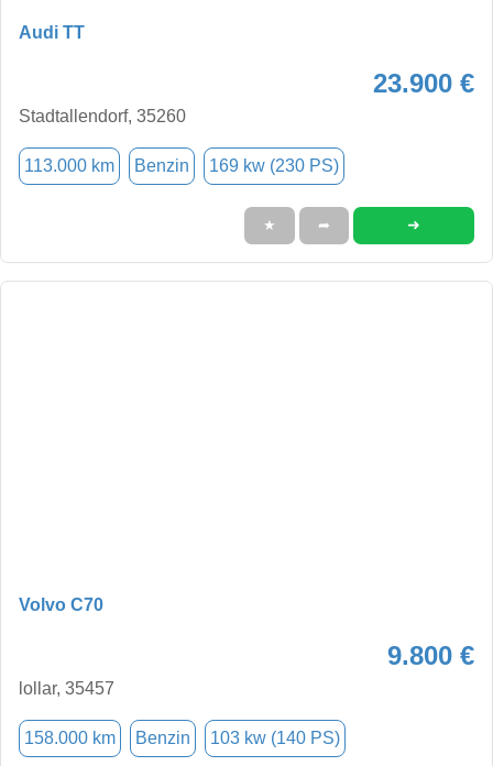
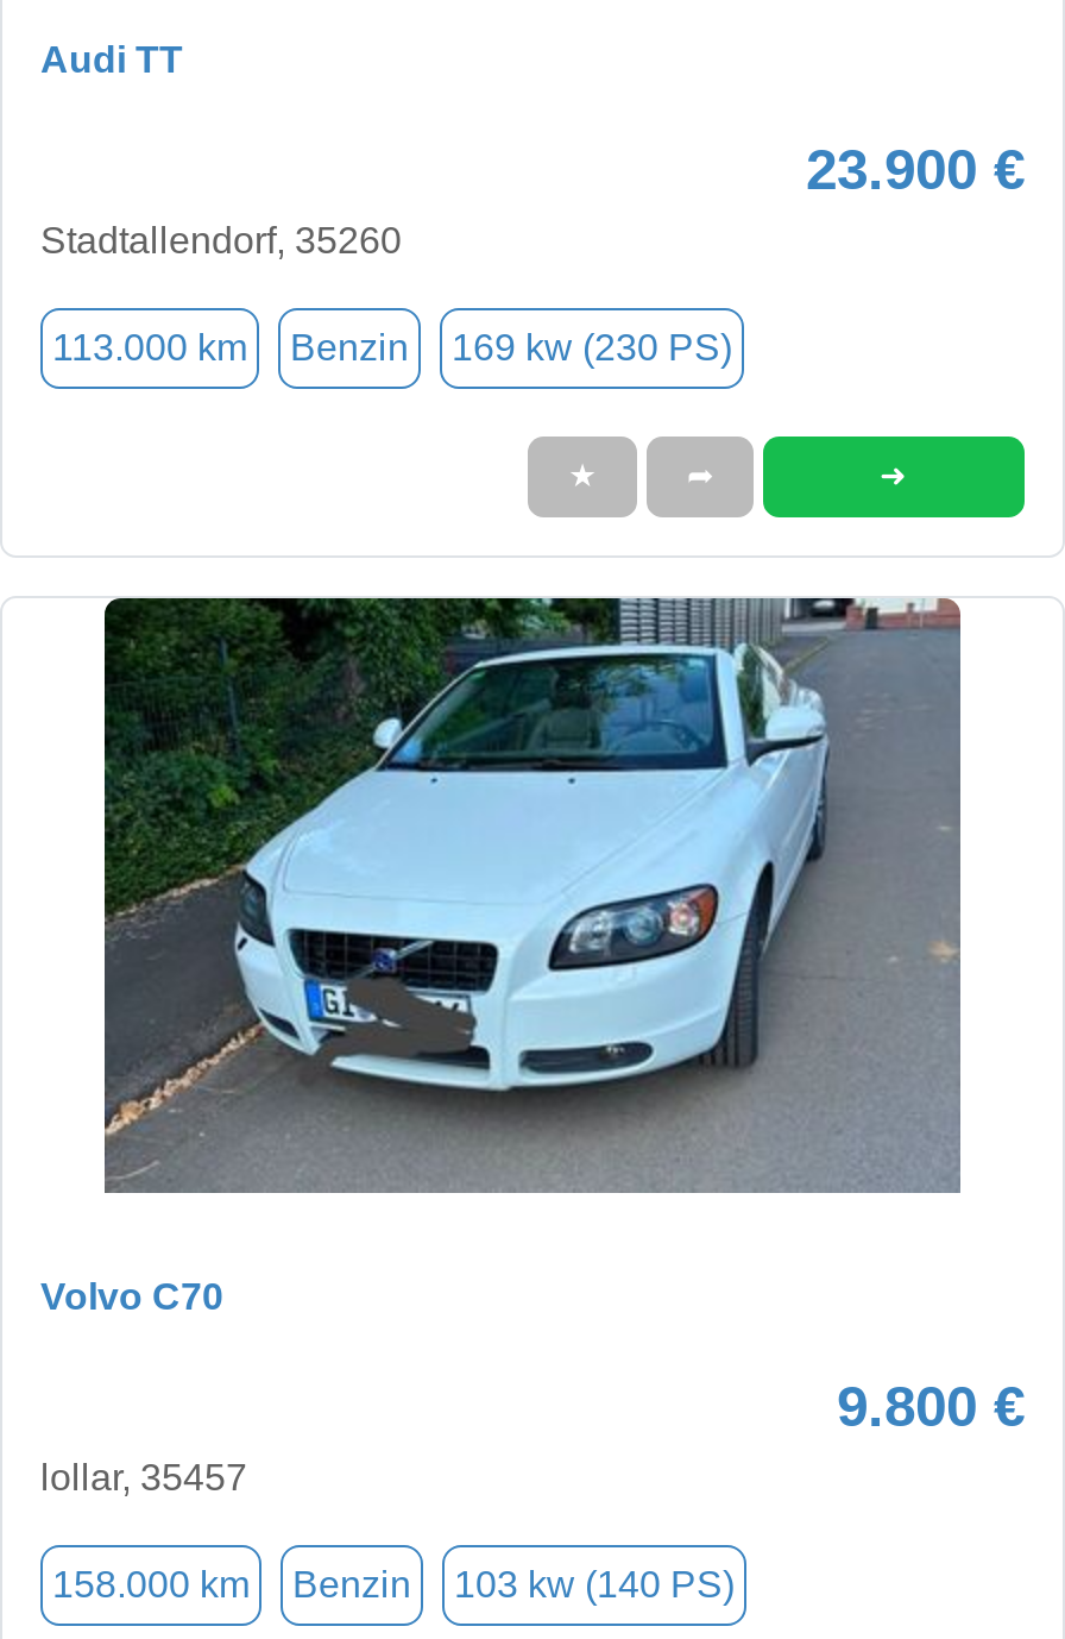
+ [image]
